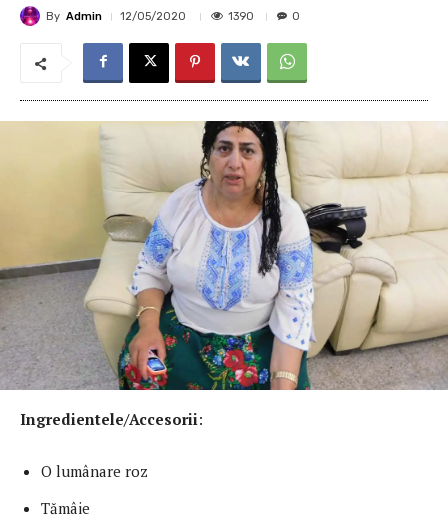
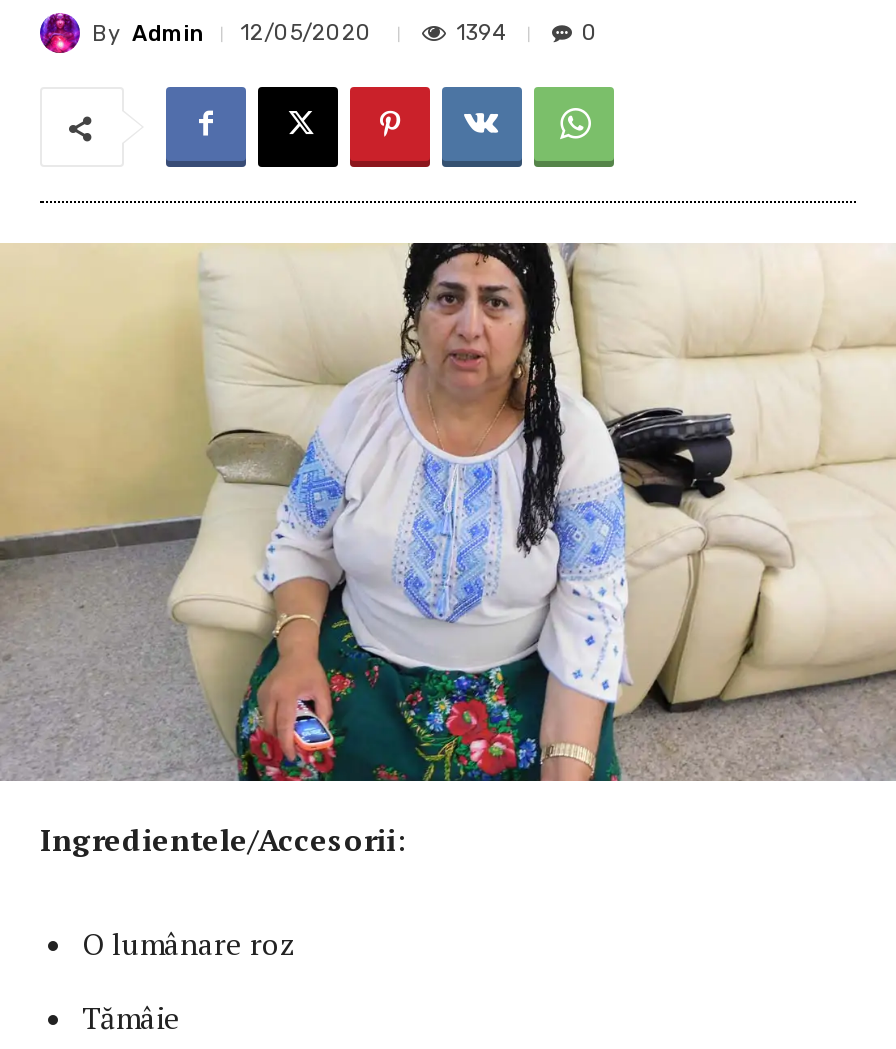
- 1390
+ 1394
